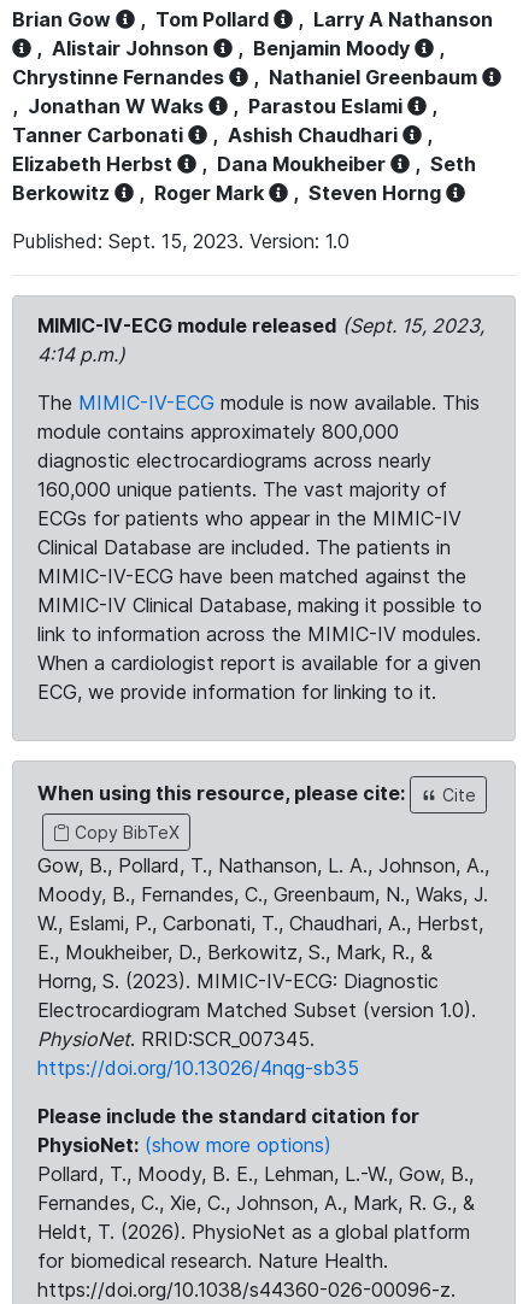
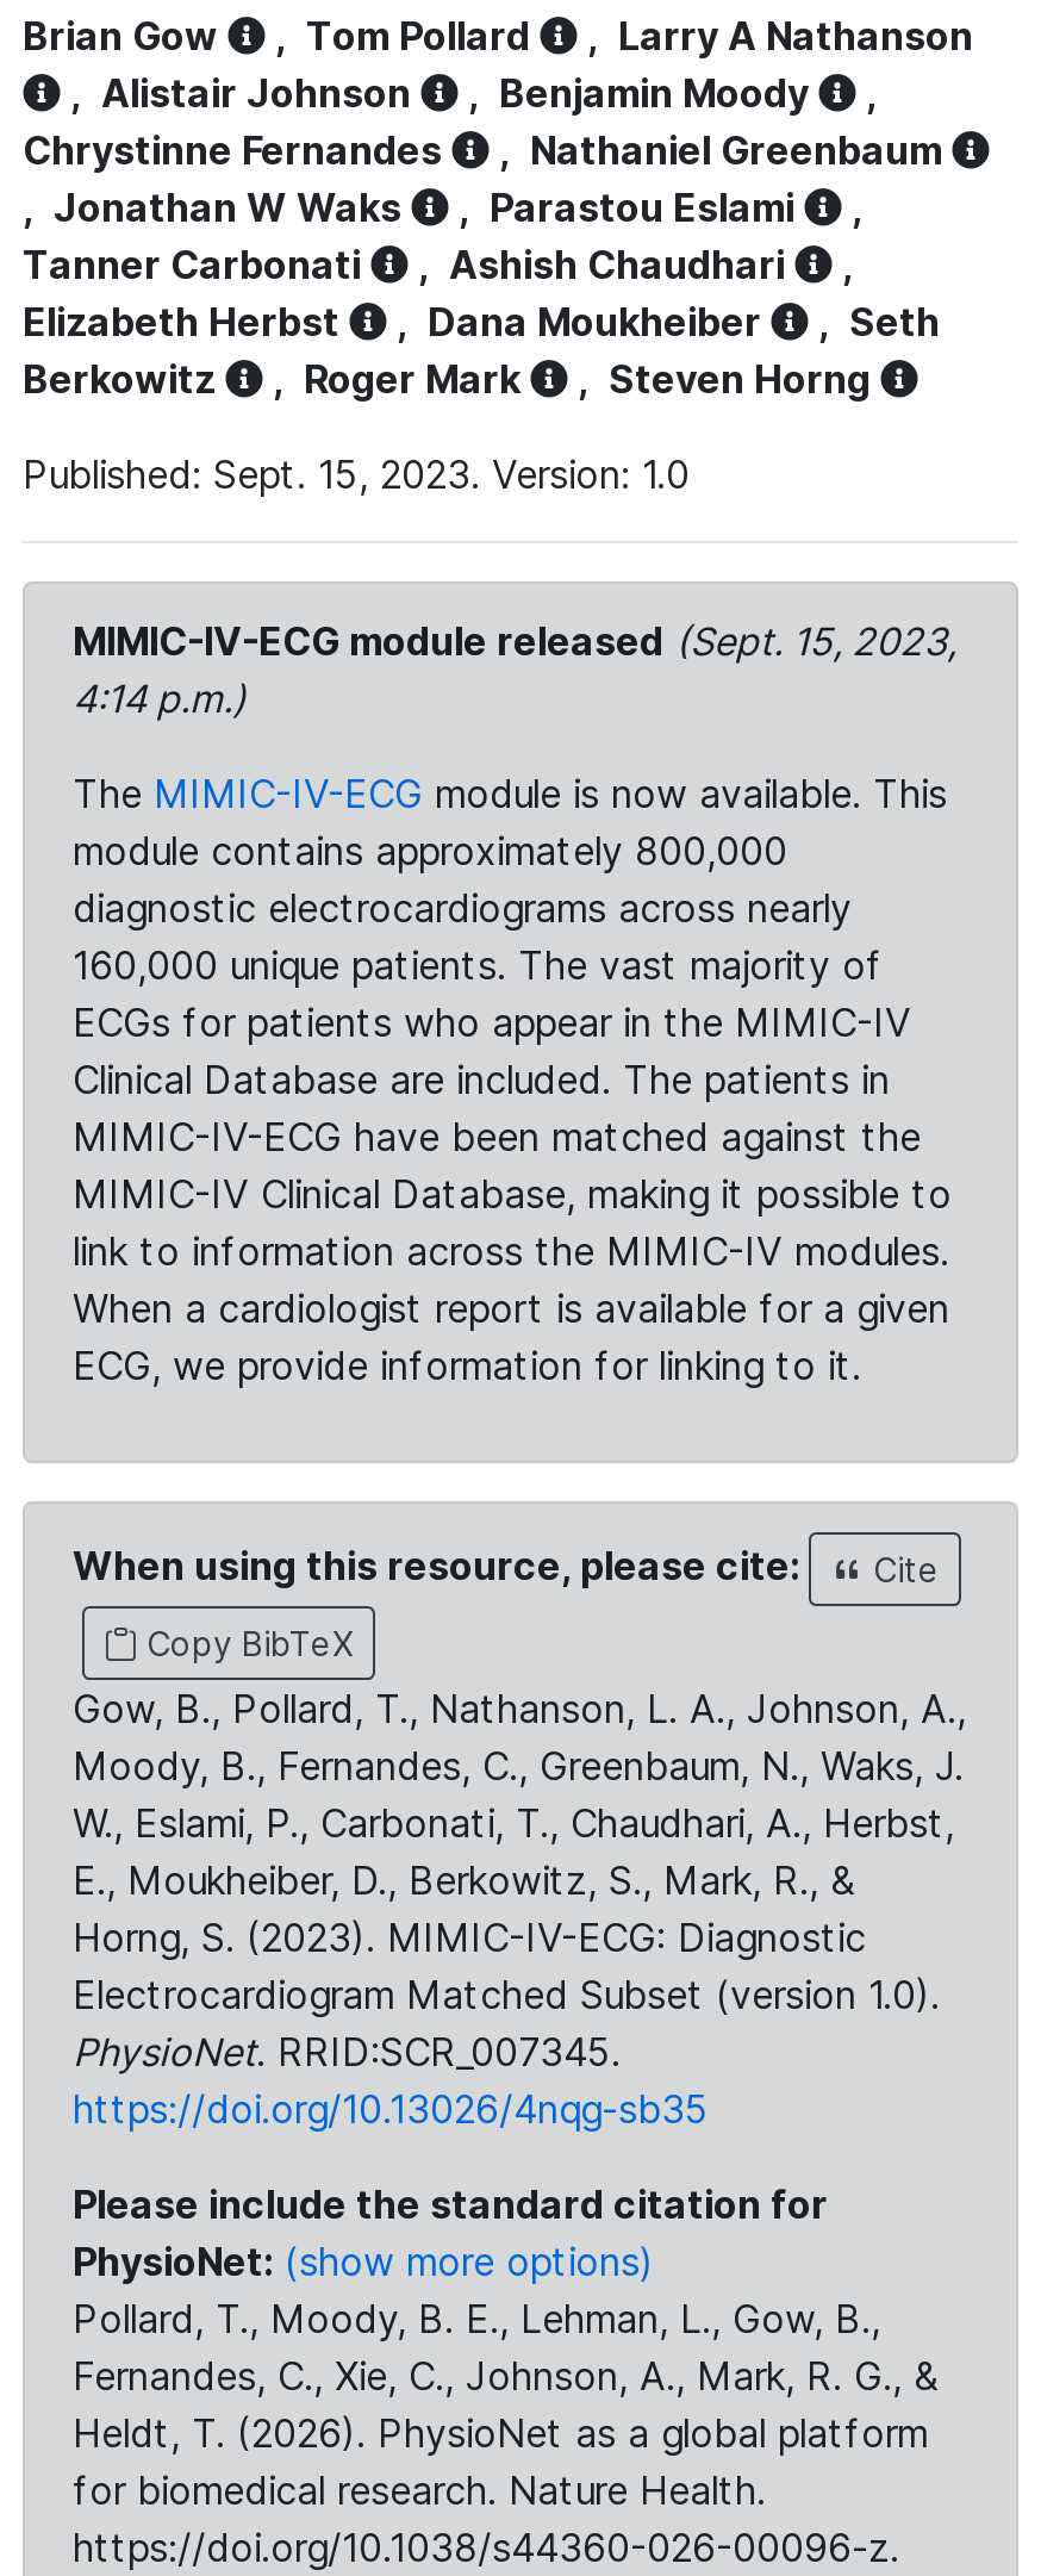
- Pollard, T., Moody, B. E., Lehman, L.-W., Gow, B.,
+ Pollard, T., Moody, B. E., Lehman, L., Gow, B.,
